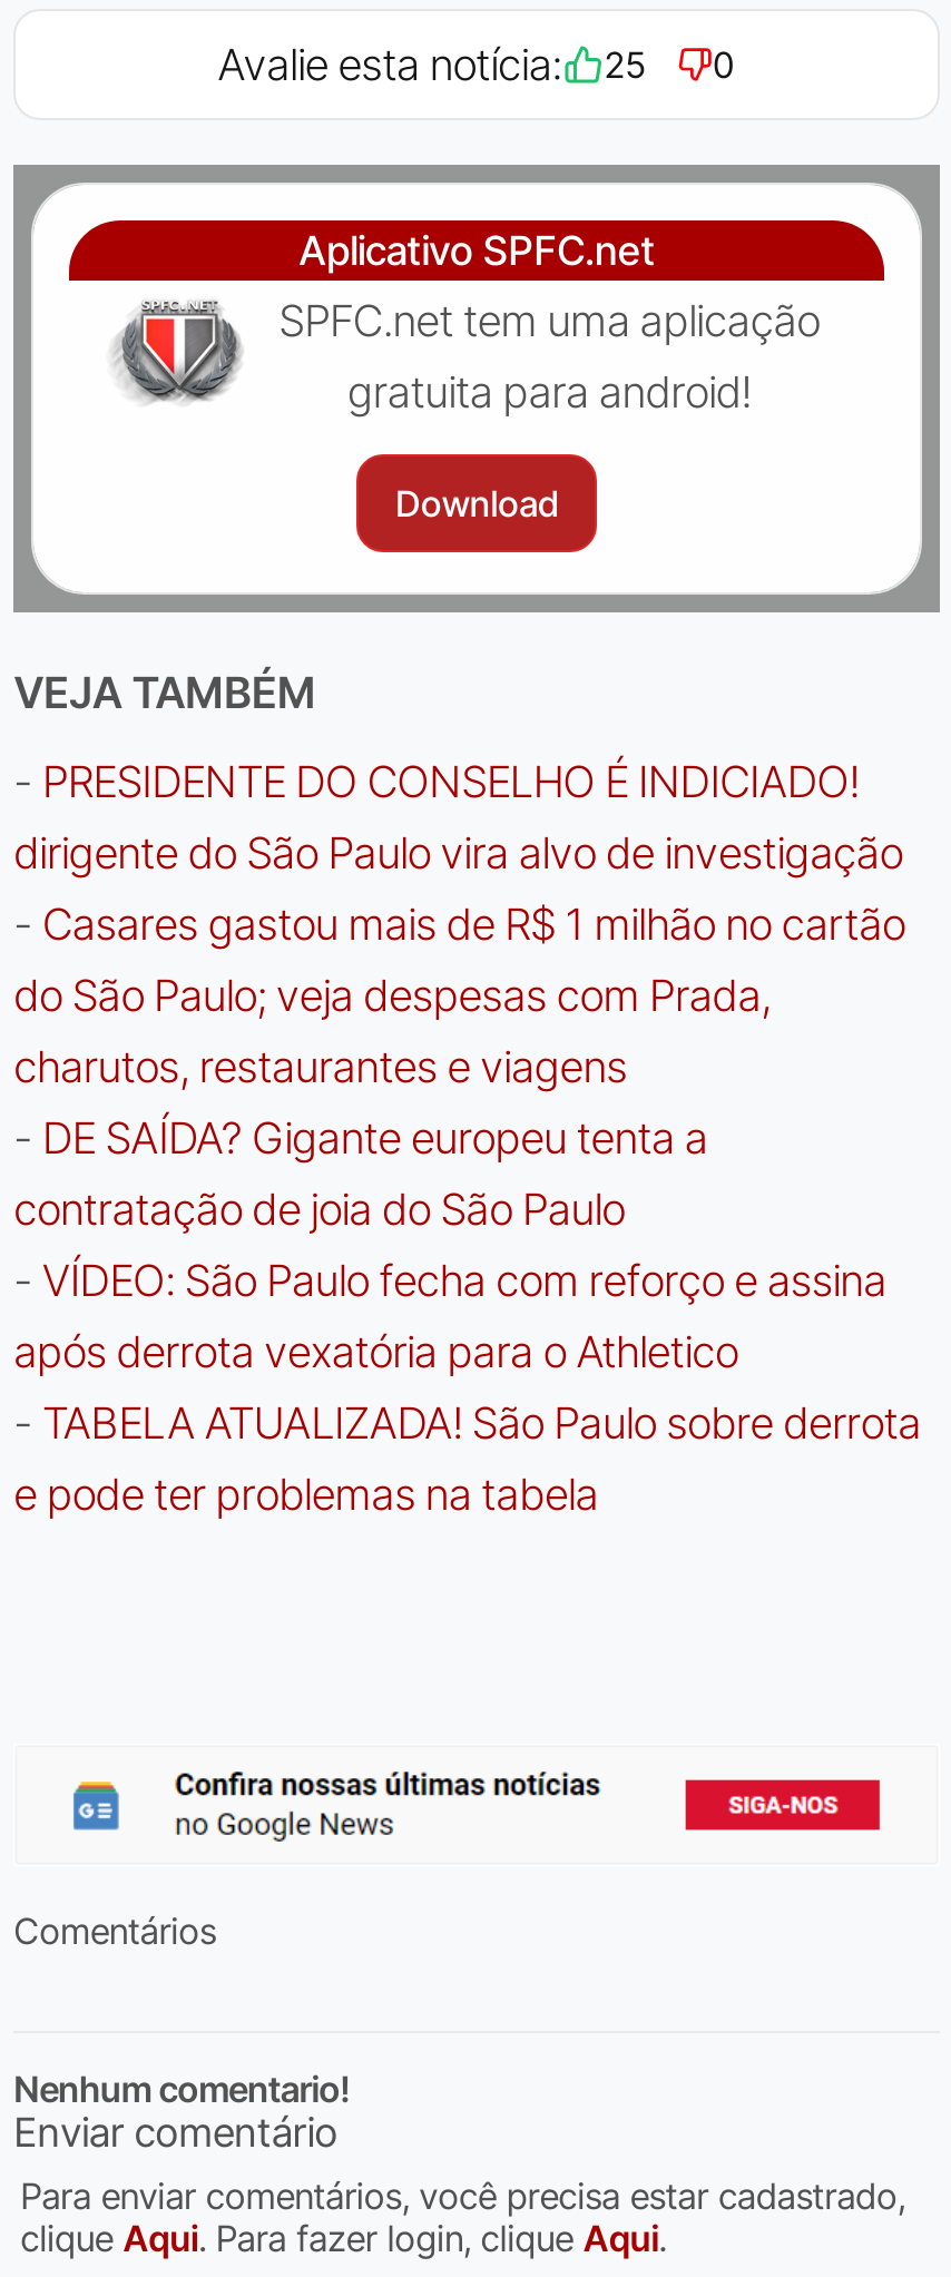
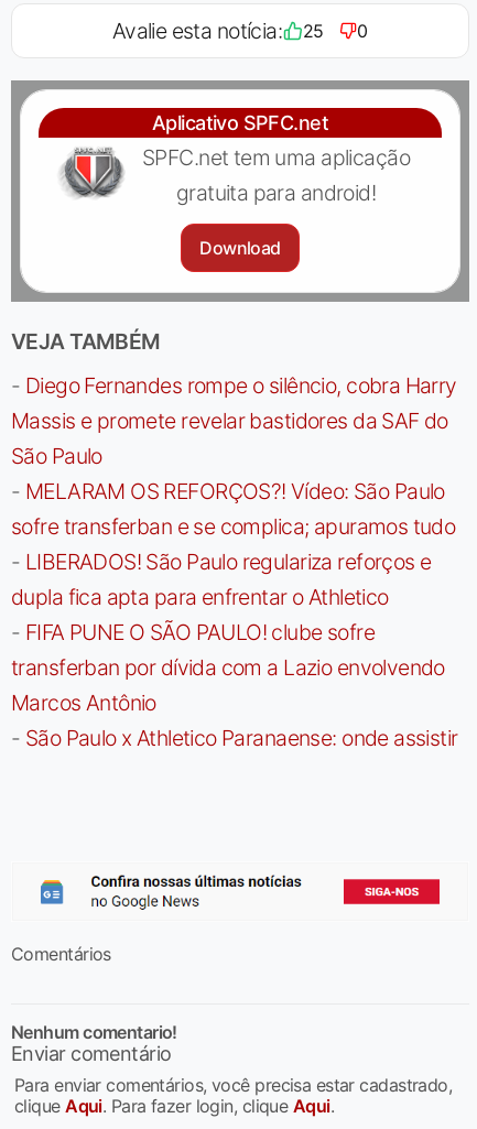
- - PRESIDENTE DO CONSELHO É INDICIADO!
- dirigente do São Paulo vira alvo de investigação
- - Casares gastou mais de R$ 1 milhão no cartão
- do São Paulo; veja despesas com Prada,
- charutos, restaurantes e viagens
- - DE SAÍDA? Gigante europeu tenta a
- contratação de joia do São Paulo
- - VÍDEO: São Paulo fecha com reforço e assina
- após derrota vexatória para o Athletico
- - TABELA ATUALIZADA! São Paulo sobre derrota
- e pode ter problemas na tabela
+ - Diego Fernandes rompe o silêncio, cobra Harry
+ Massis e promete revelar bastidores da SAF do
+ São Paulo
+ - MELARAM OS REFORÇOS?! Vídeo: São Paulo
+ sofre transferban e se complica; apuramos tudo
+ - LIBERADOS! São Paulo regulariza reforços e
+ dupla fica apta para enfrentar o Athletico
+ - FIFA PUNE O SÃO PAULO! clube sofre
+ transferban por dívida com a Lazio envolvendo
+ Marcos Antônio
+ - São Paulo x Athletico Paranaense: onde assistir
